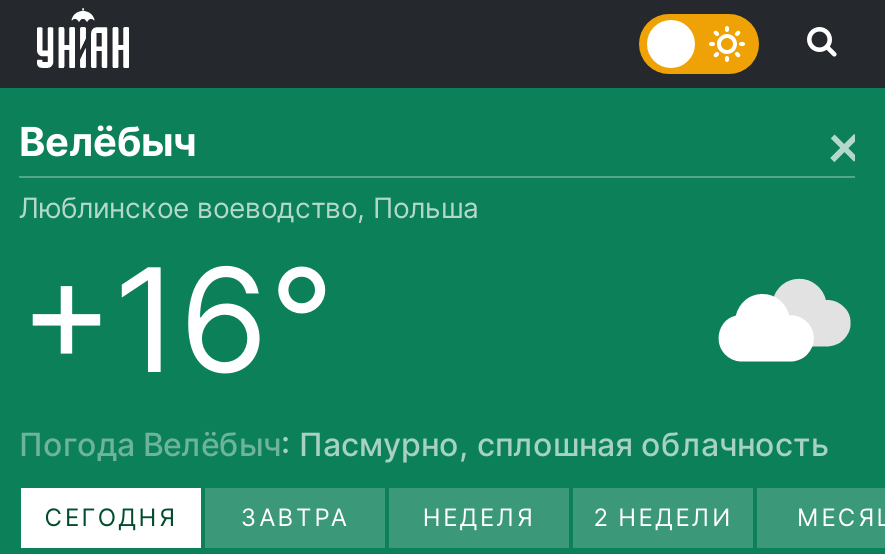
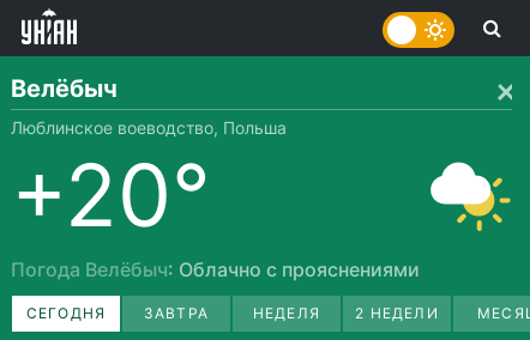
- +16°
+ +20°

- [image]
- Погода Велёбыч: Пасмурно, сплошная облачность
+ [image]
+ Погода Велёбыч: Облачно с прояснениями
